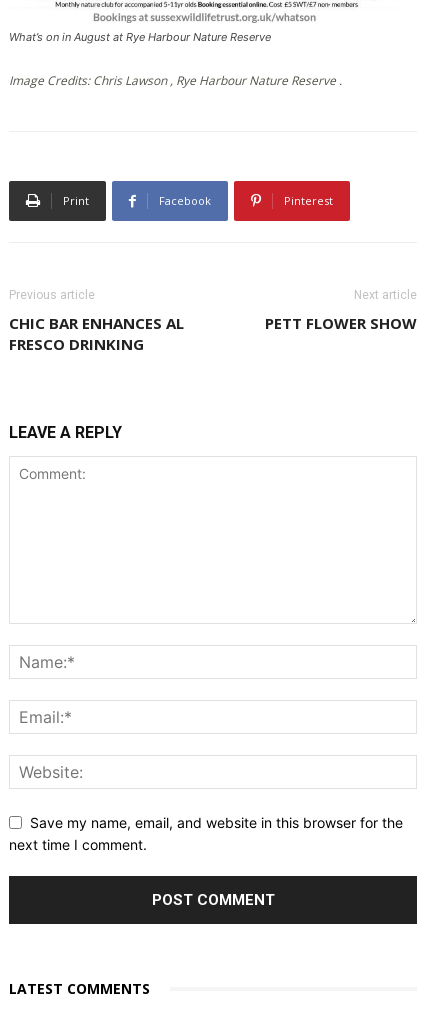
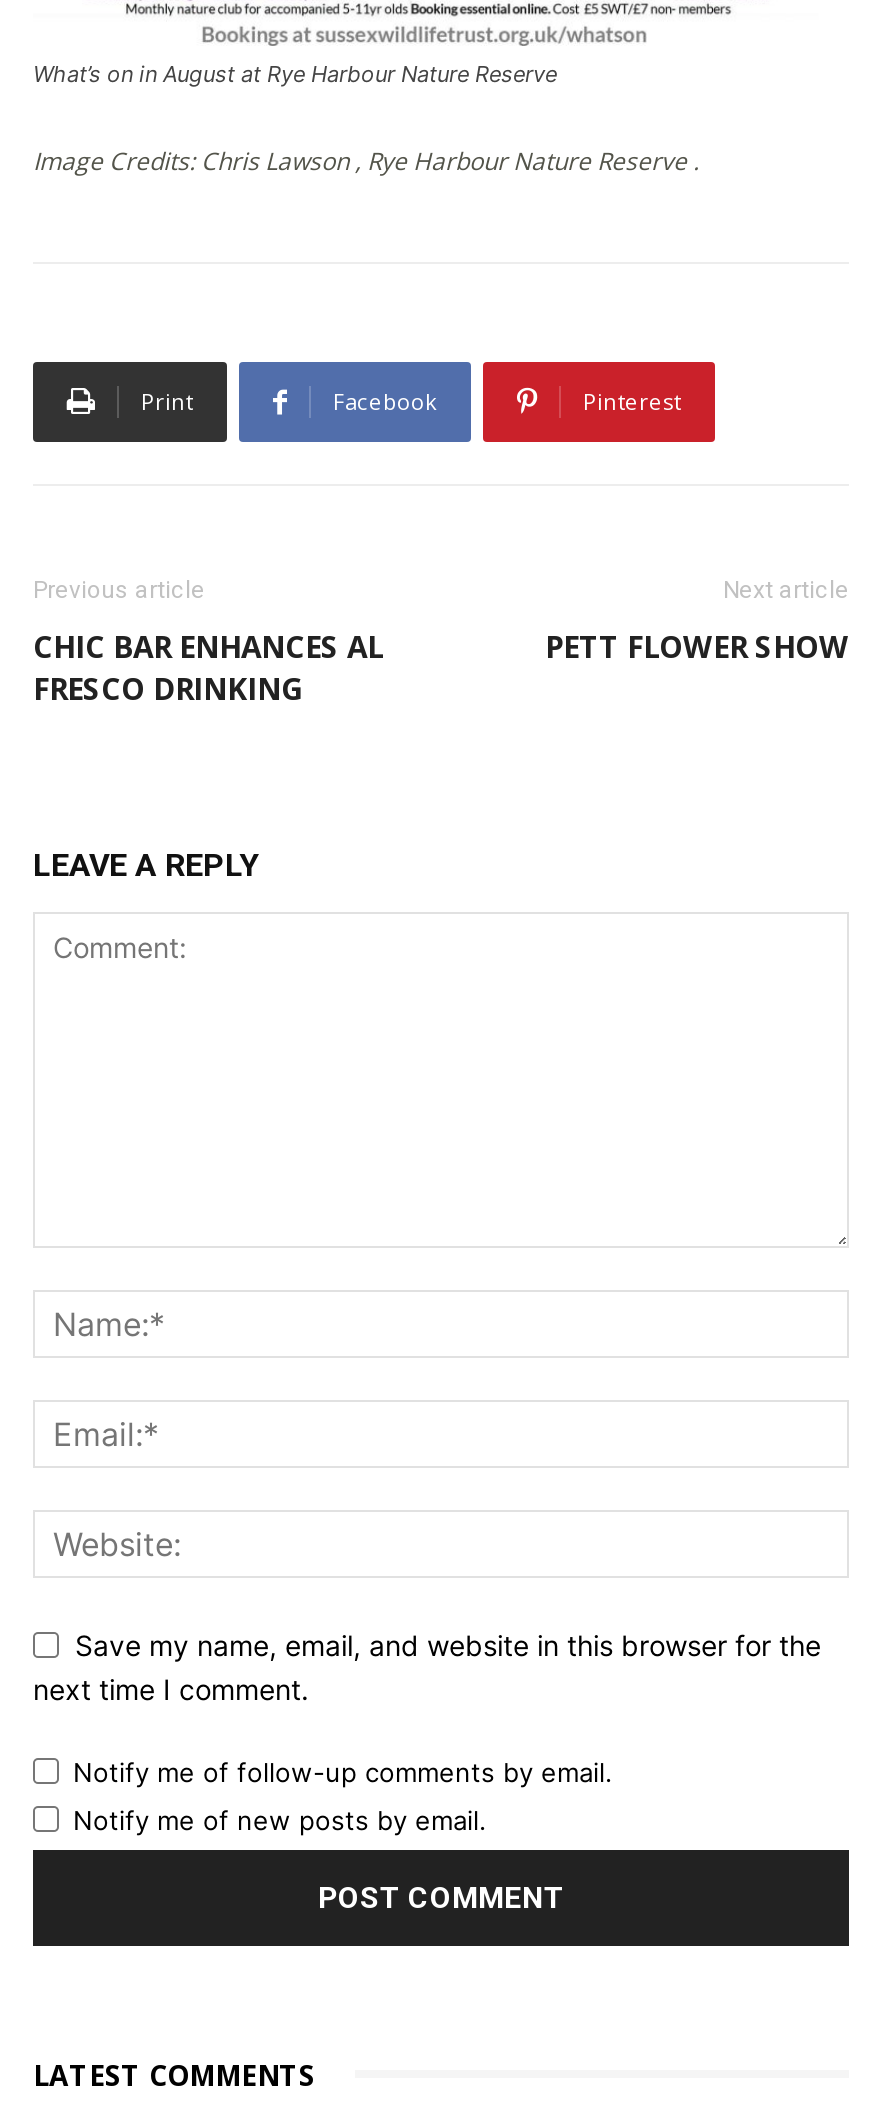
+ Notify me of follow-up comments by email.
+ Notify me of new posts by email.
